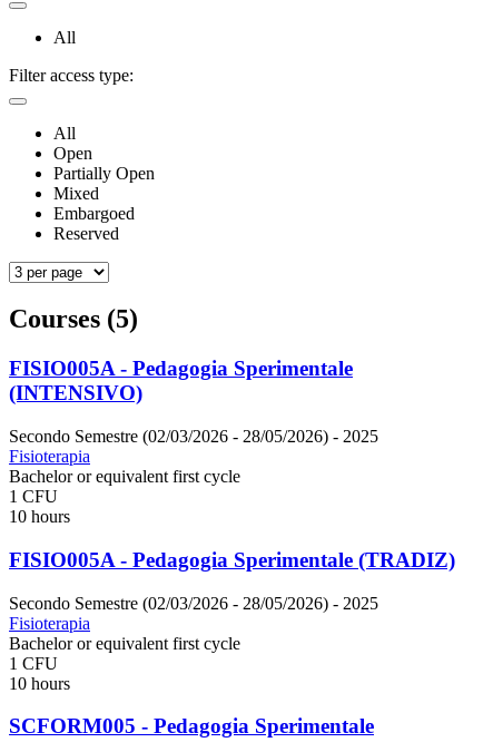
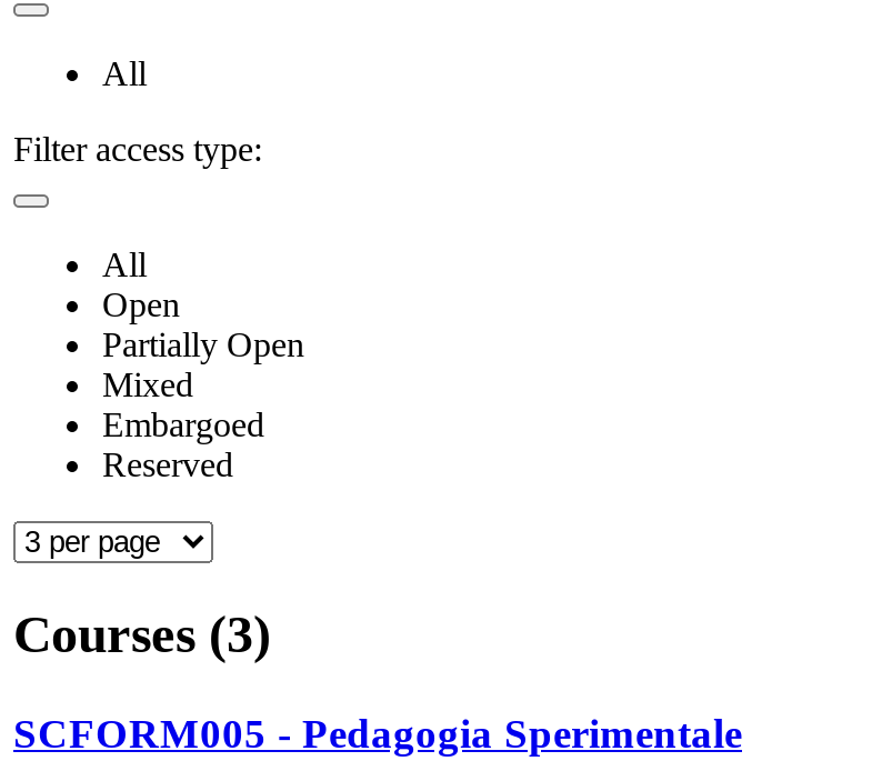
- Courses (5)
- FISIO005A - Pedagogia Sperimentale
- (INTENSIVO)
- Secondo Semestre (02/03/2026 - 28/05/2026) - 2025
- Fisioterapia
- Bachelor or equivalent first cycle
- 1 CFU
- 10 hours
- FISIO005A - Pedagogia Sperimentale (TRADIZ)
- Secondo Semestre (02/03/2026 - 28/05/2026) - 2025
- Fisioterapia
- Bachelor or equivalent first cycle
- 1 CFU
- 10 hours
+ Courses (3)
